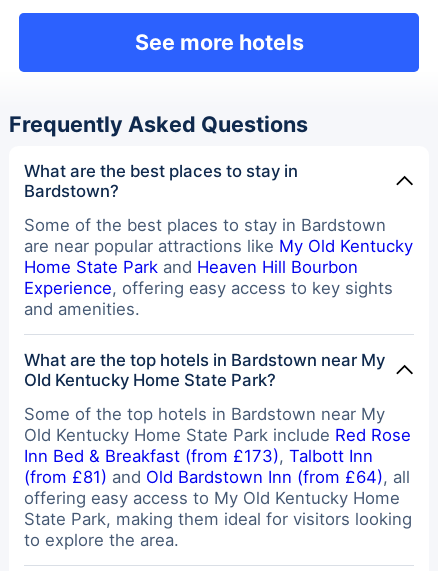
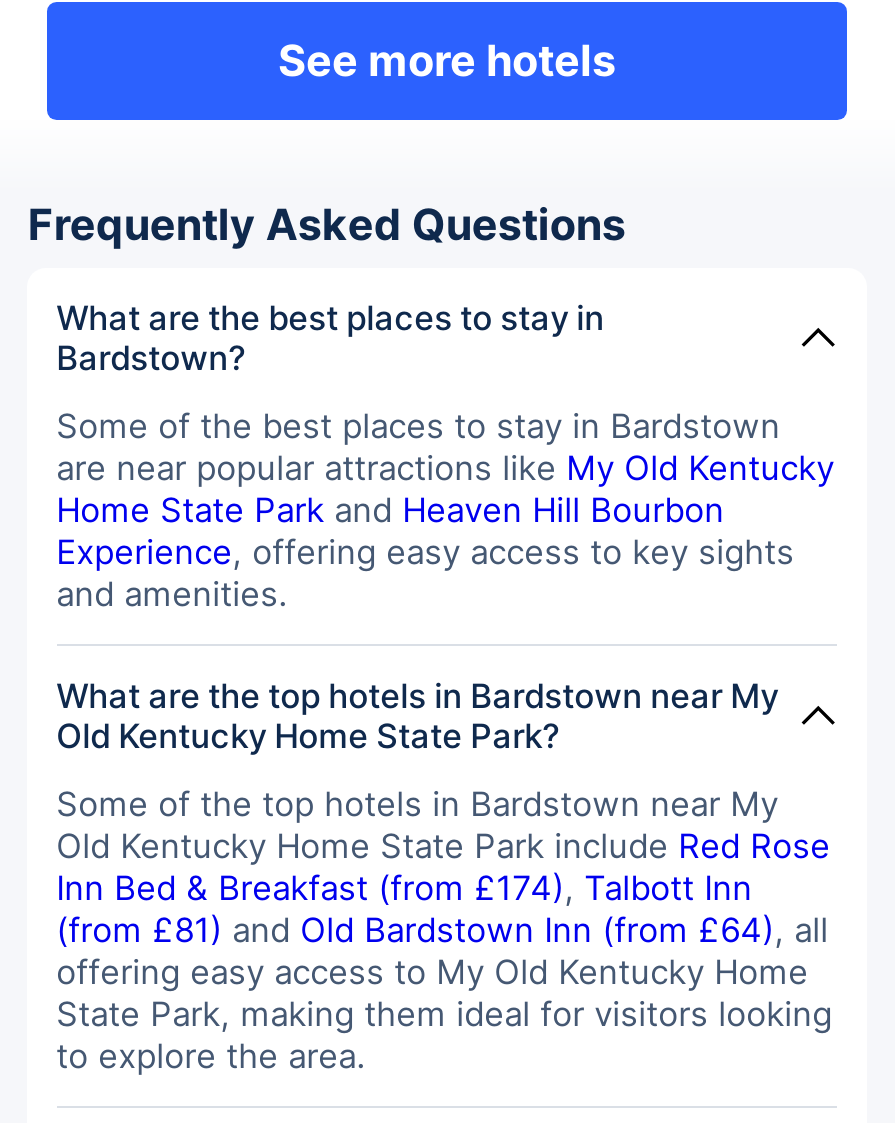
- Inn Bed & Breakfast (from £173), Talbott Inn
+ Inn Bed & Breakfast (from £174), Talbott Inn
